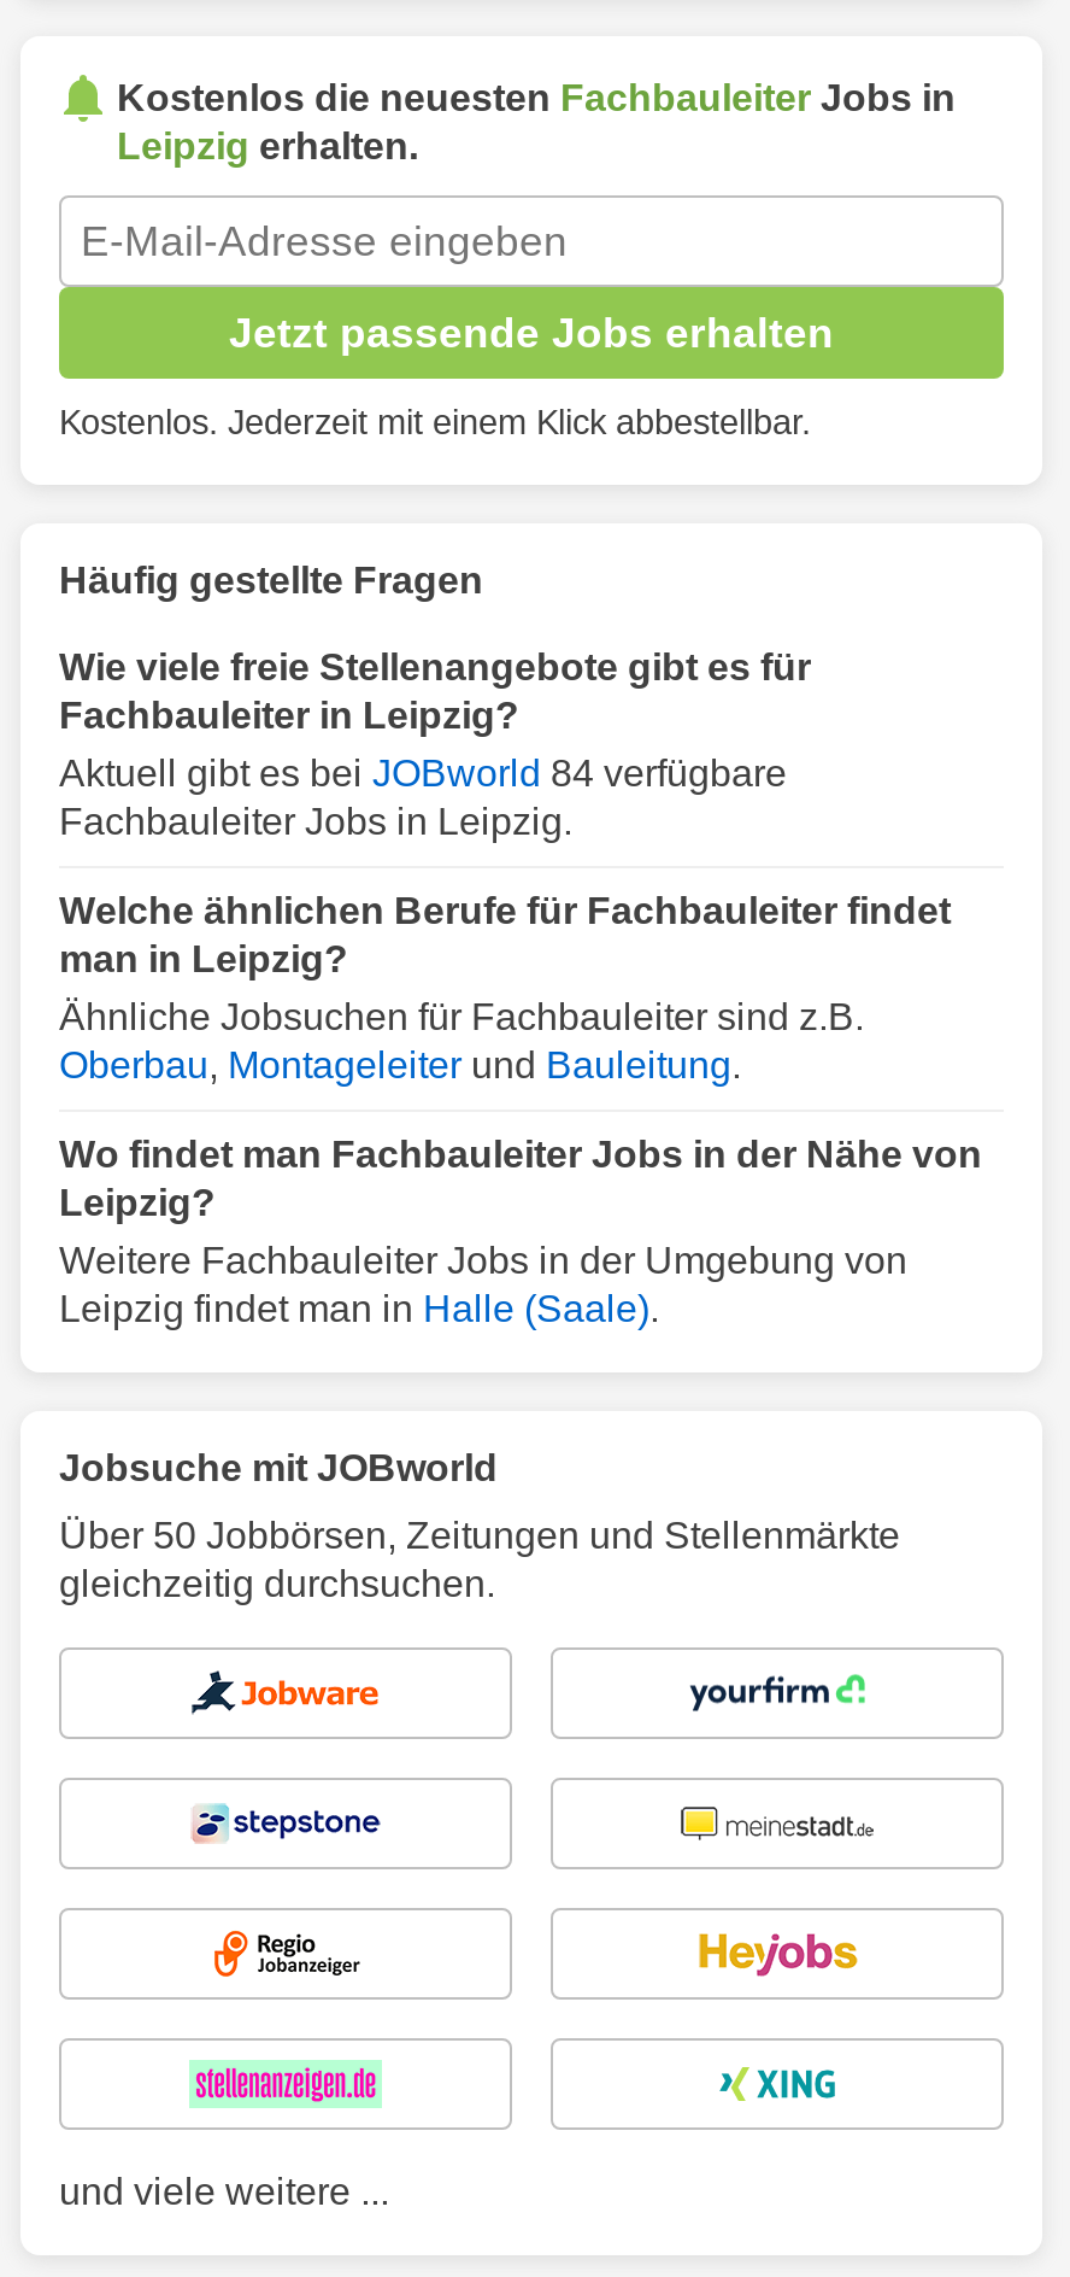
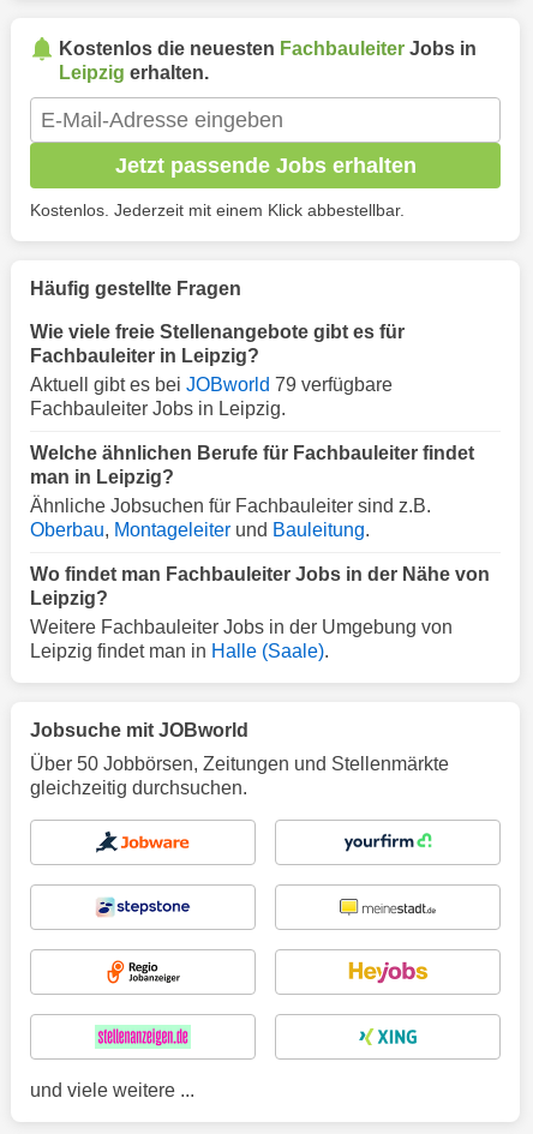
- Aktuell gibt es bei JOBworld 84 verfügbare
+ Aktuell gibt es bei JOBworld 79 verfügbare
